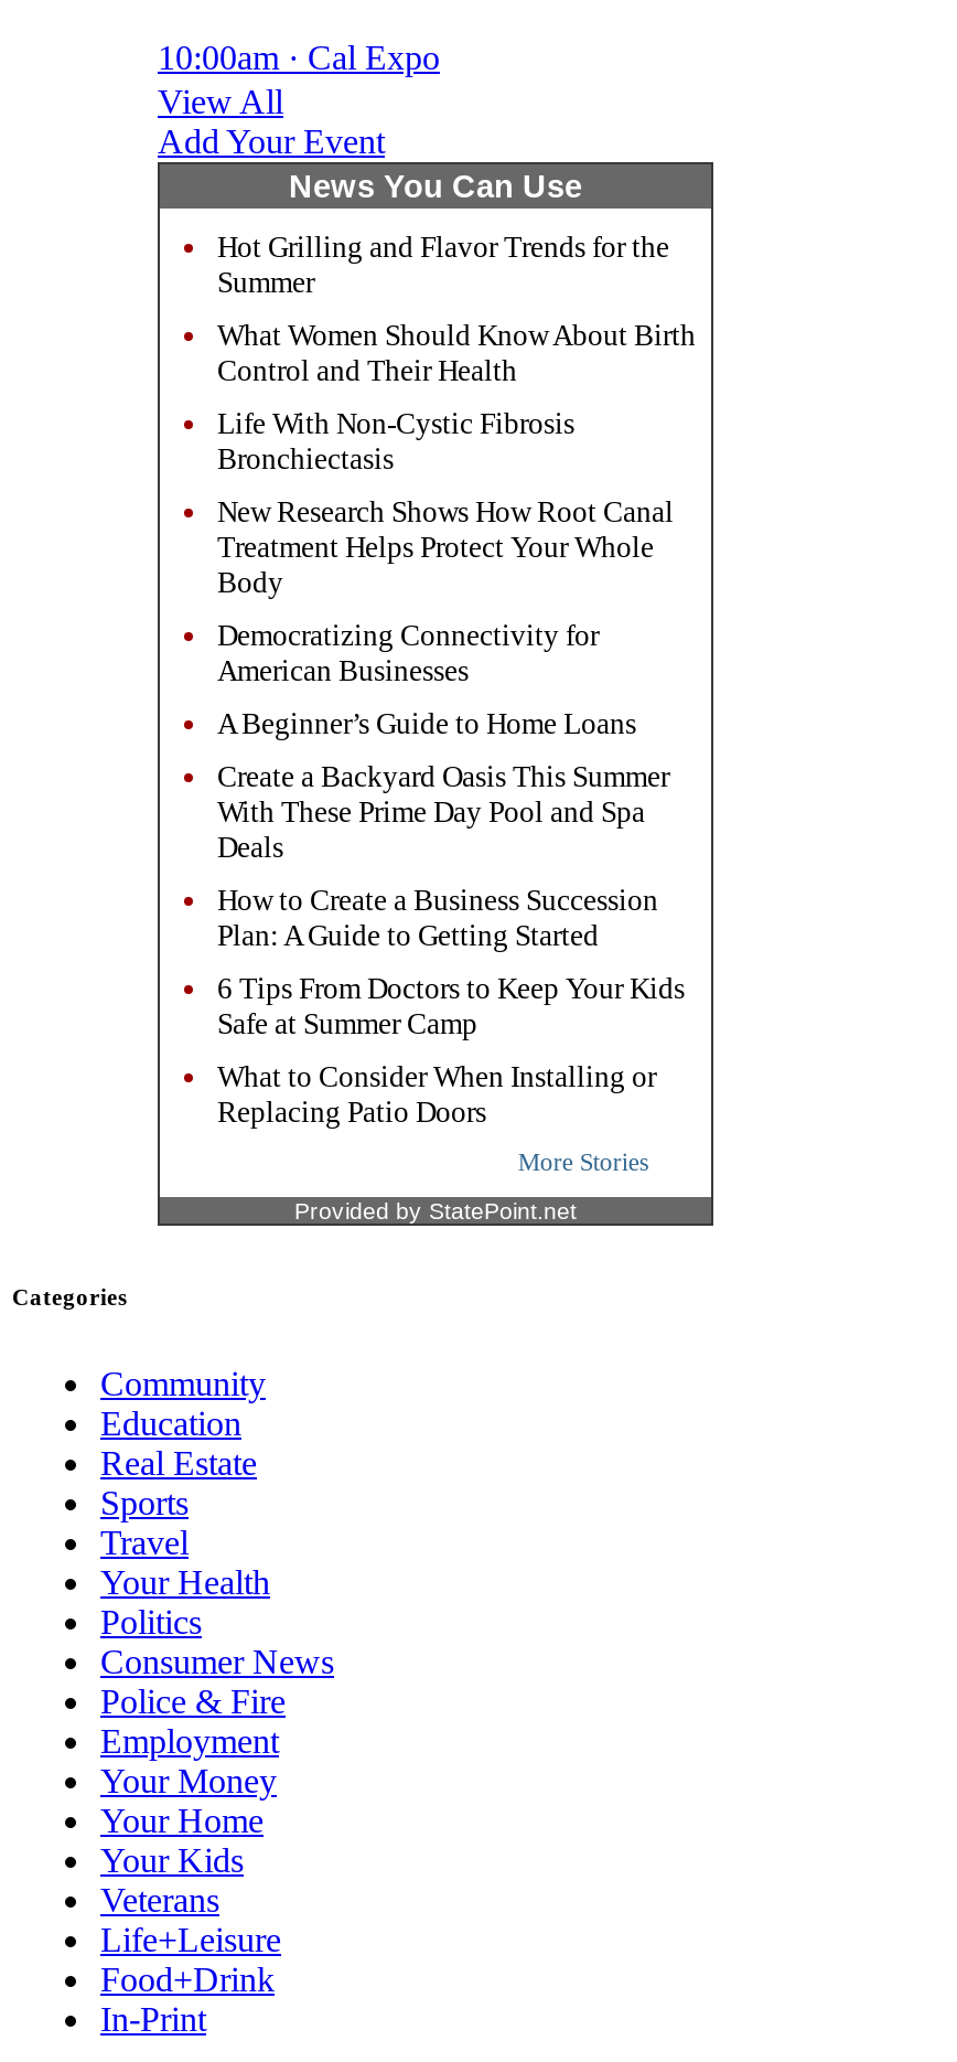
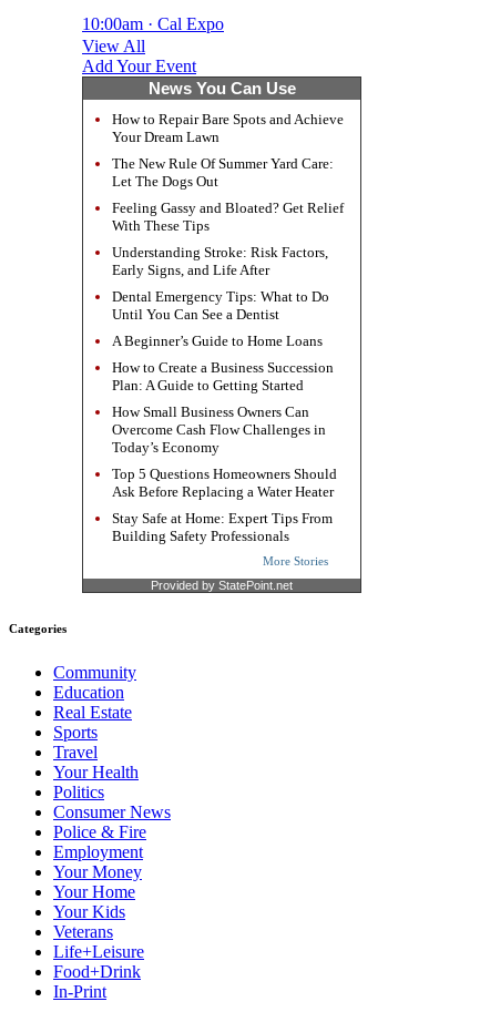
- Hot Grilling and Flavor Trends for the
- Summer
+ How to Repair Bare Spots and Achieve
+ Your Dream Lawn

- What Women Should Know About Birth
- Control and Their Health
+ The New Rule Of Summer Yard Care:
+ Let The Dogs Out

- Life With Non-Cystic Fibrosis
- Bronchiectasis
+ Feeling Gassy and Bloated? Get Relief
+ With These Tips

- New Research Shows How Root Canal
- Treatment Helps Protect Your Whole
- Body
+ Understanding Stroke: Risk Factors,
+ Early Signs, and Life After

- Democratizing Connectivity for
- American Businesses
+ Dental Emergency Tips: What to Do
+ Until You Can See a Dentist

- Create a Backyard Oasis This Summer
- With These Prime Day Pool and Spa
- Deals

moved up: How to Create a Business Succession | Plan: A Guide to Getting Started

- 6 Tips From Doctors to Keep Your Kids
- Safe at Summer Camp
- What to Consider When Installing or
- Replacing Patio Doors
+ How Small Business Owners Can
+ Overcome Cash Flow Challenges in
+ Today’s Economy
+ Top 5 Questions Homeowners Should
+ Ask Before Replacing a Water Heater
+ Stay Safe at Home: Expert Tips From
+ Building Safety Professionals
